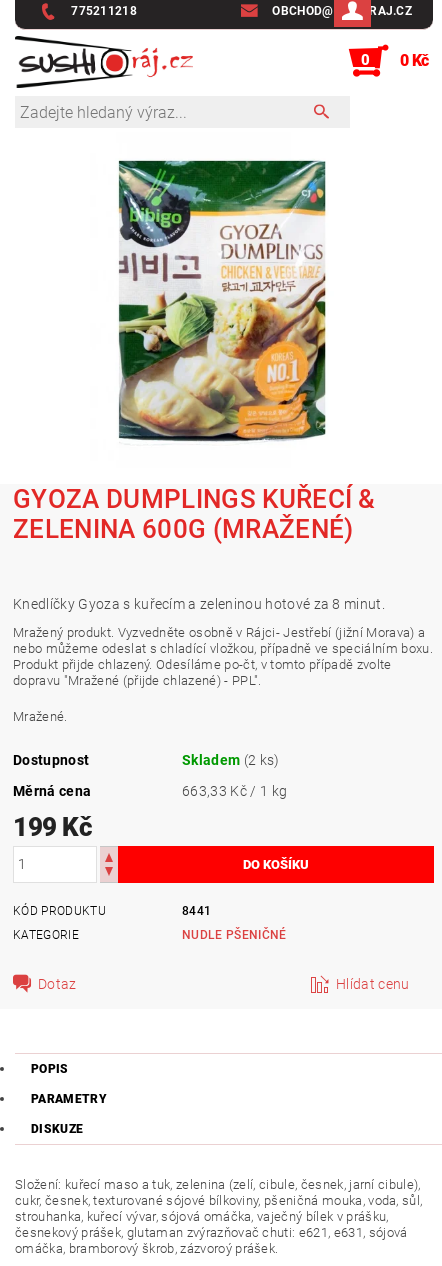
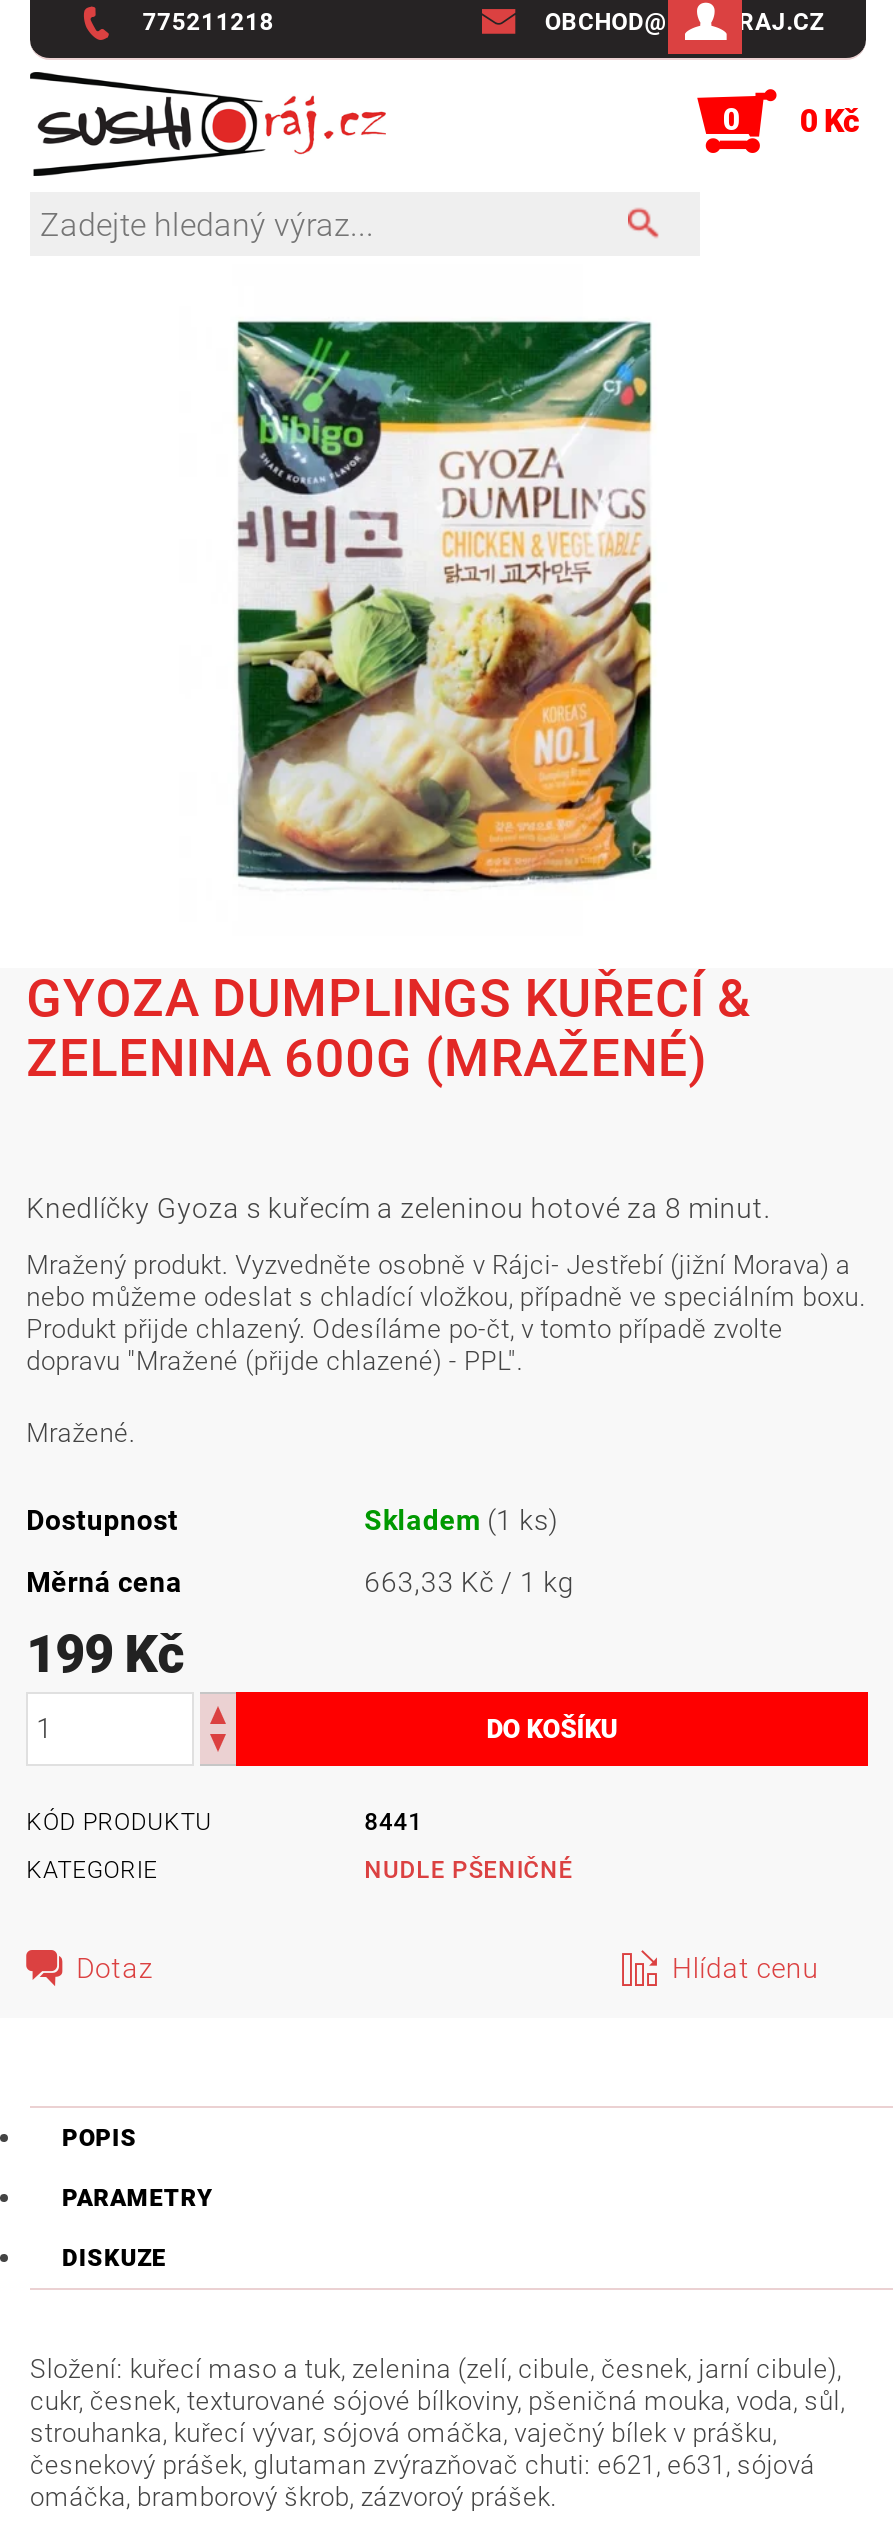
- Skladem (2 ks)
+ Skladem (1 ks)
